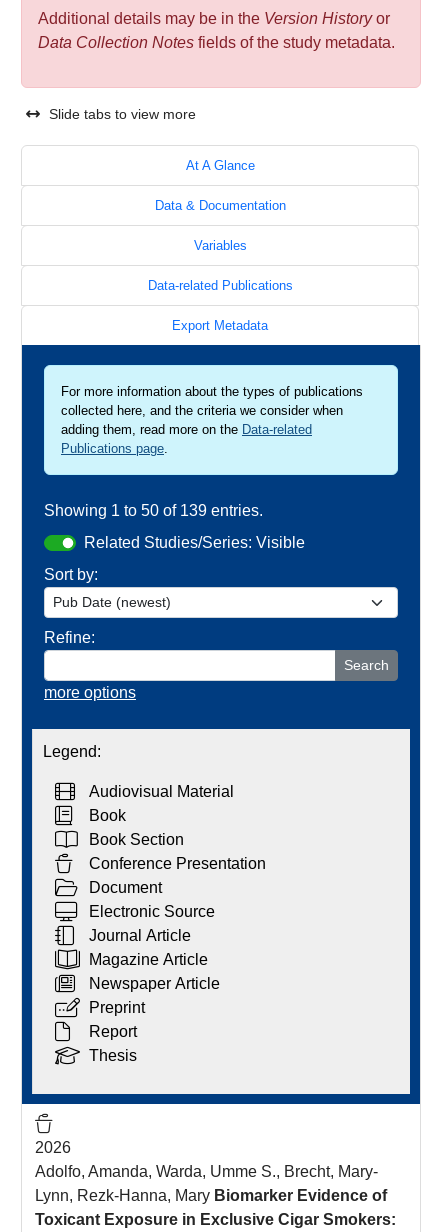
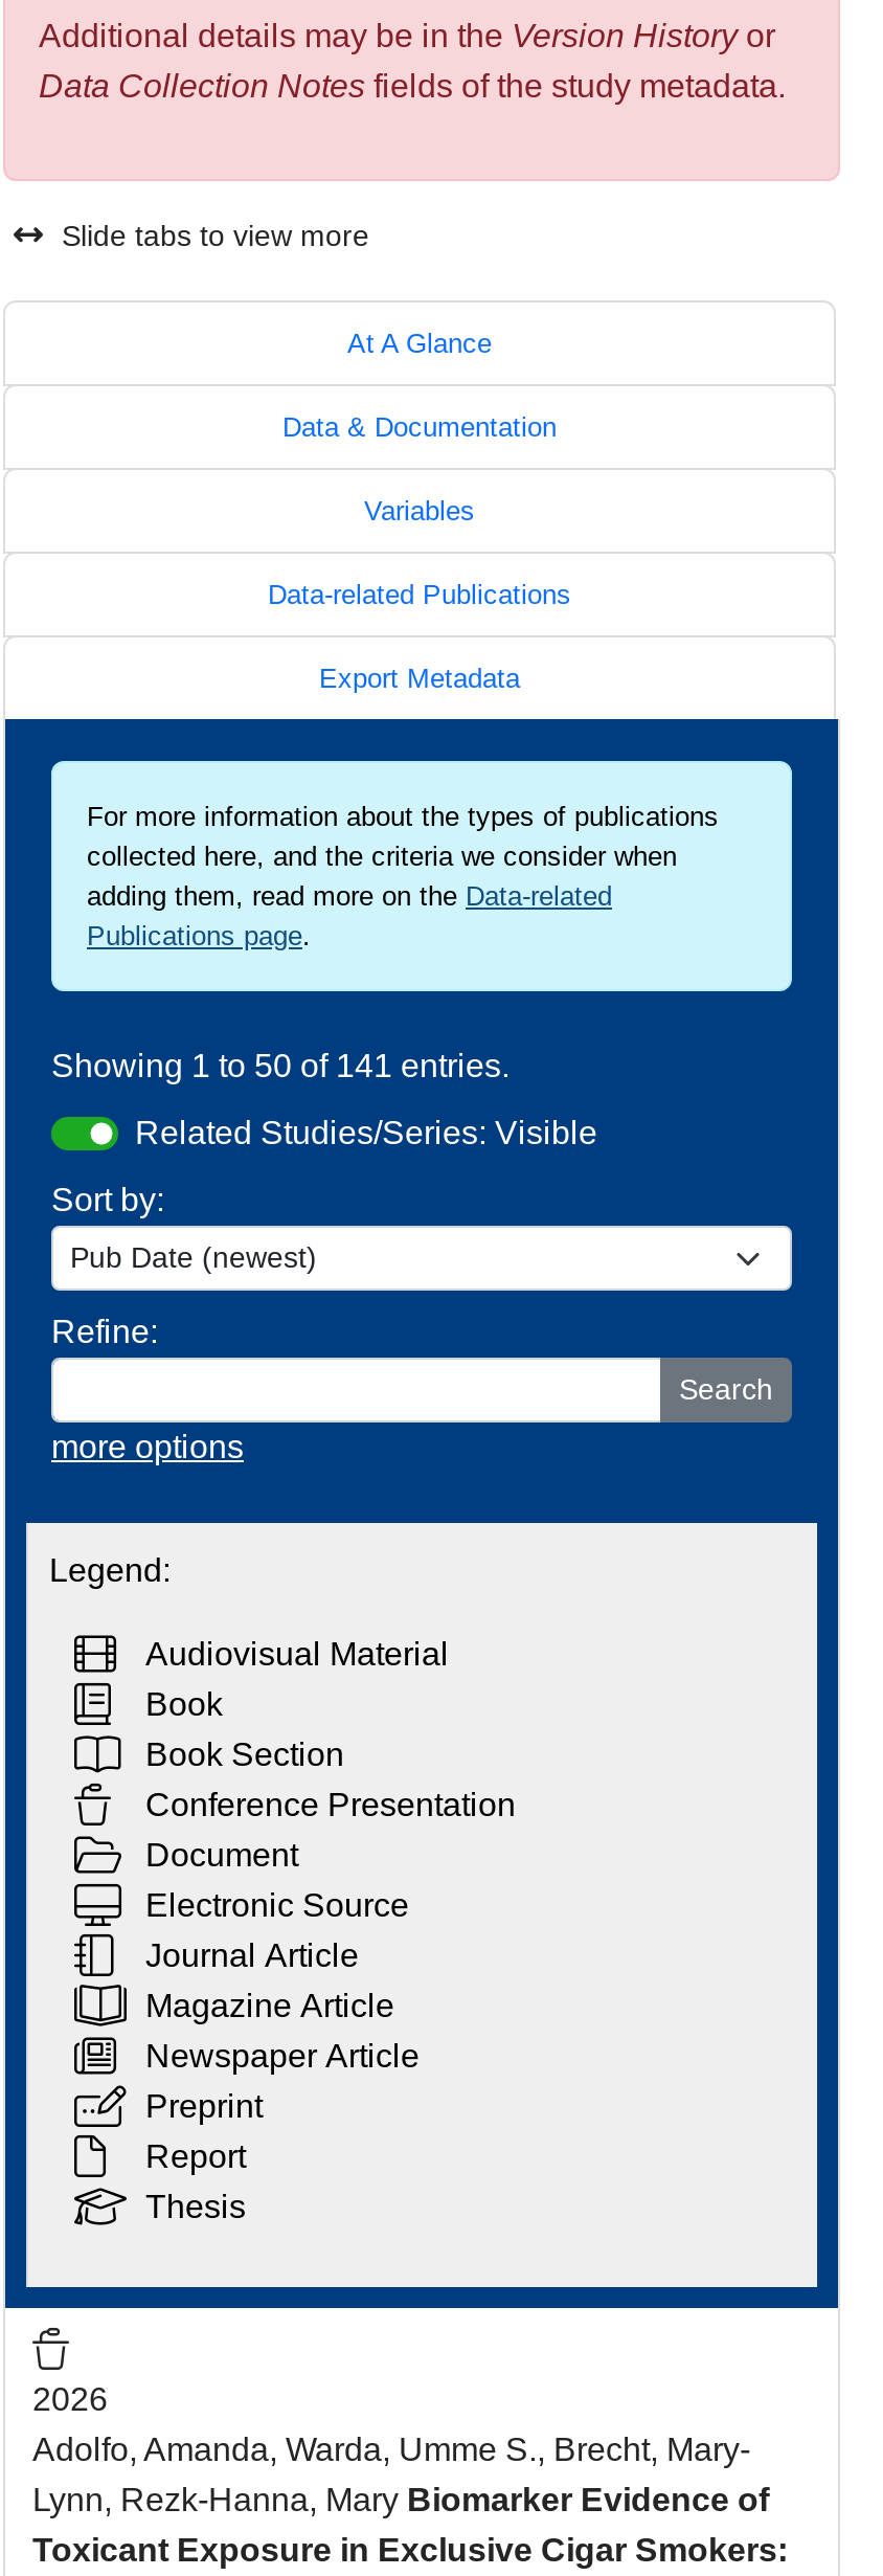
- Showing 1 to 50 of 139 entries.
+ Showing 1 to 50 of 141 entries.
